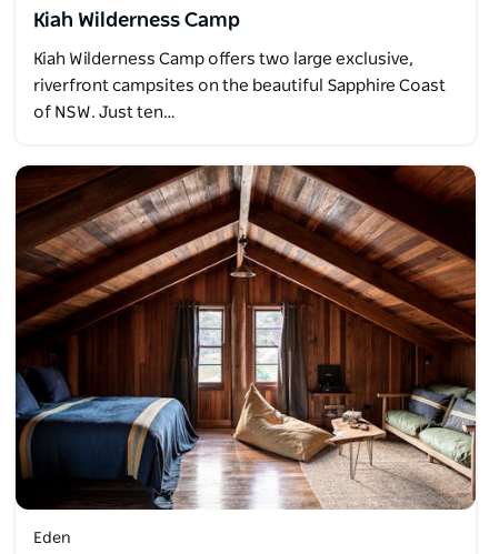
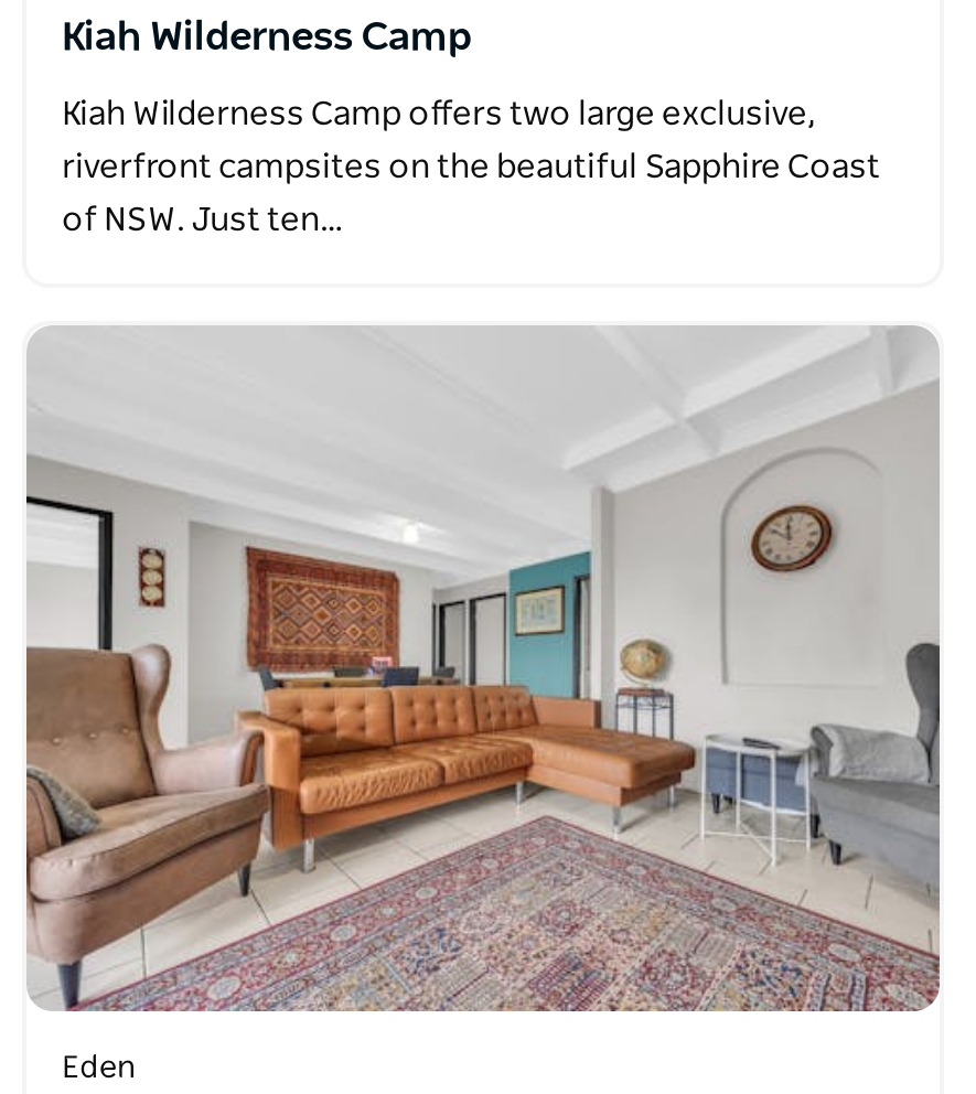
- [image]
+ [image]
